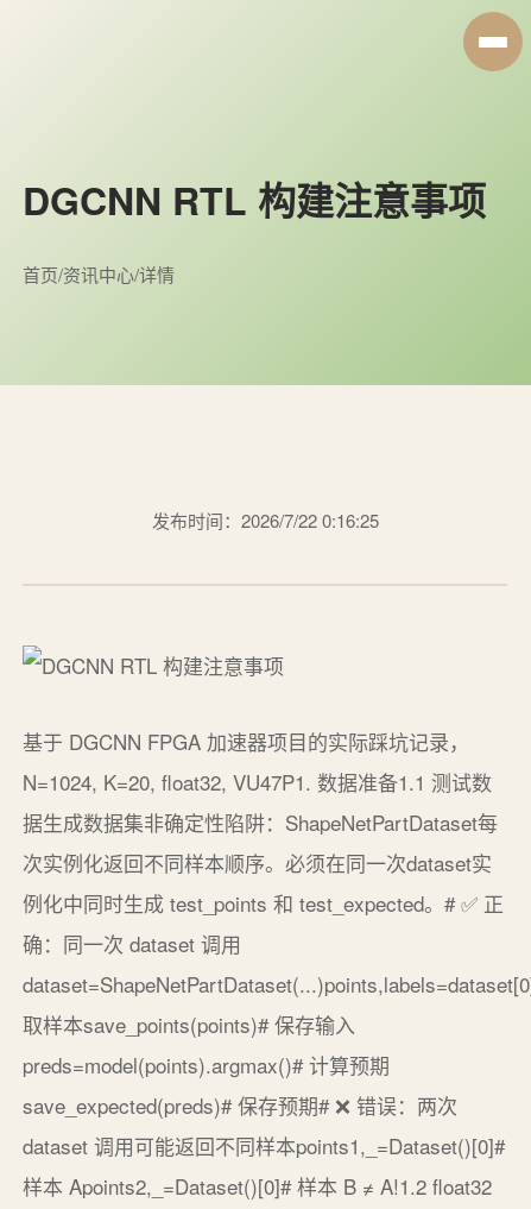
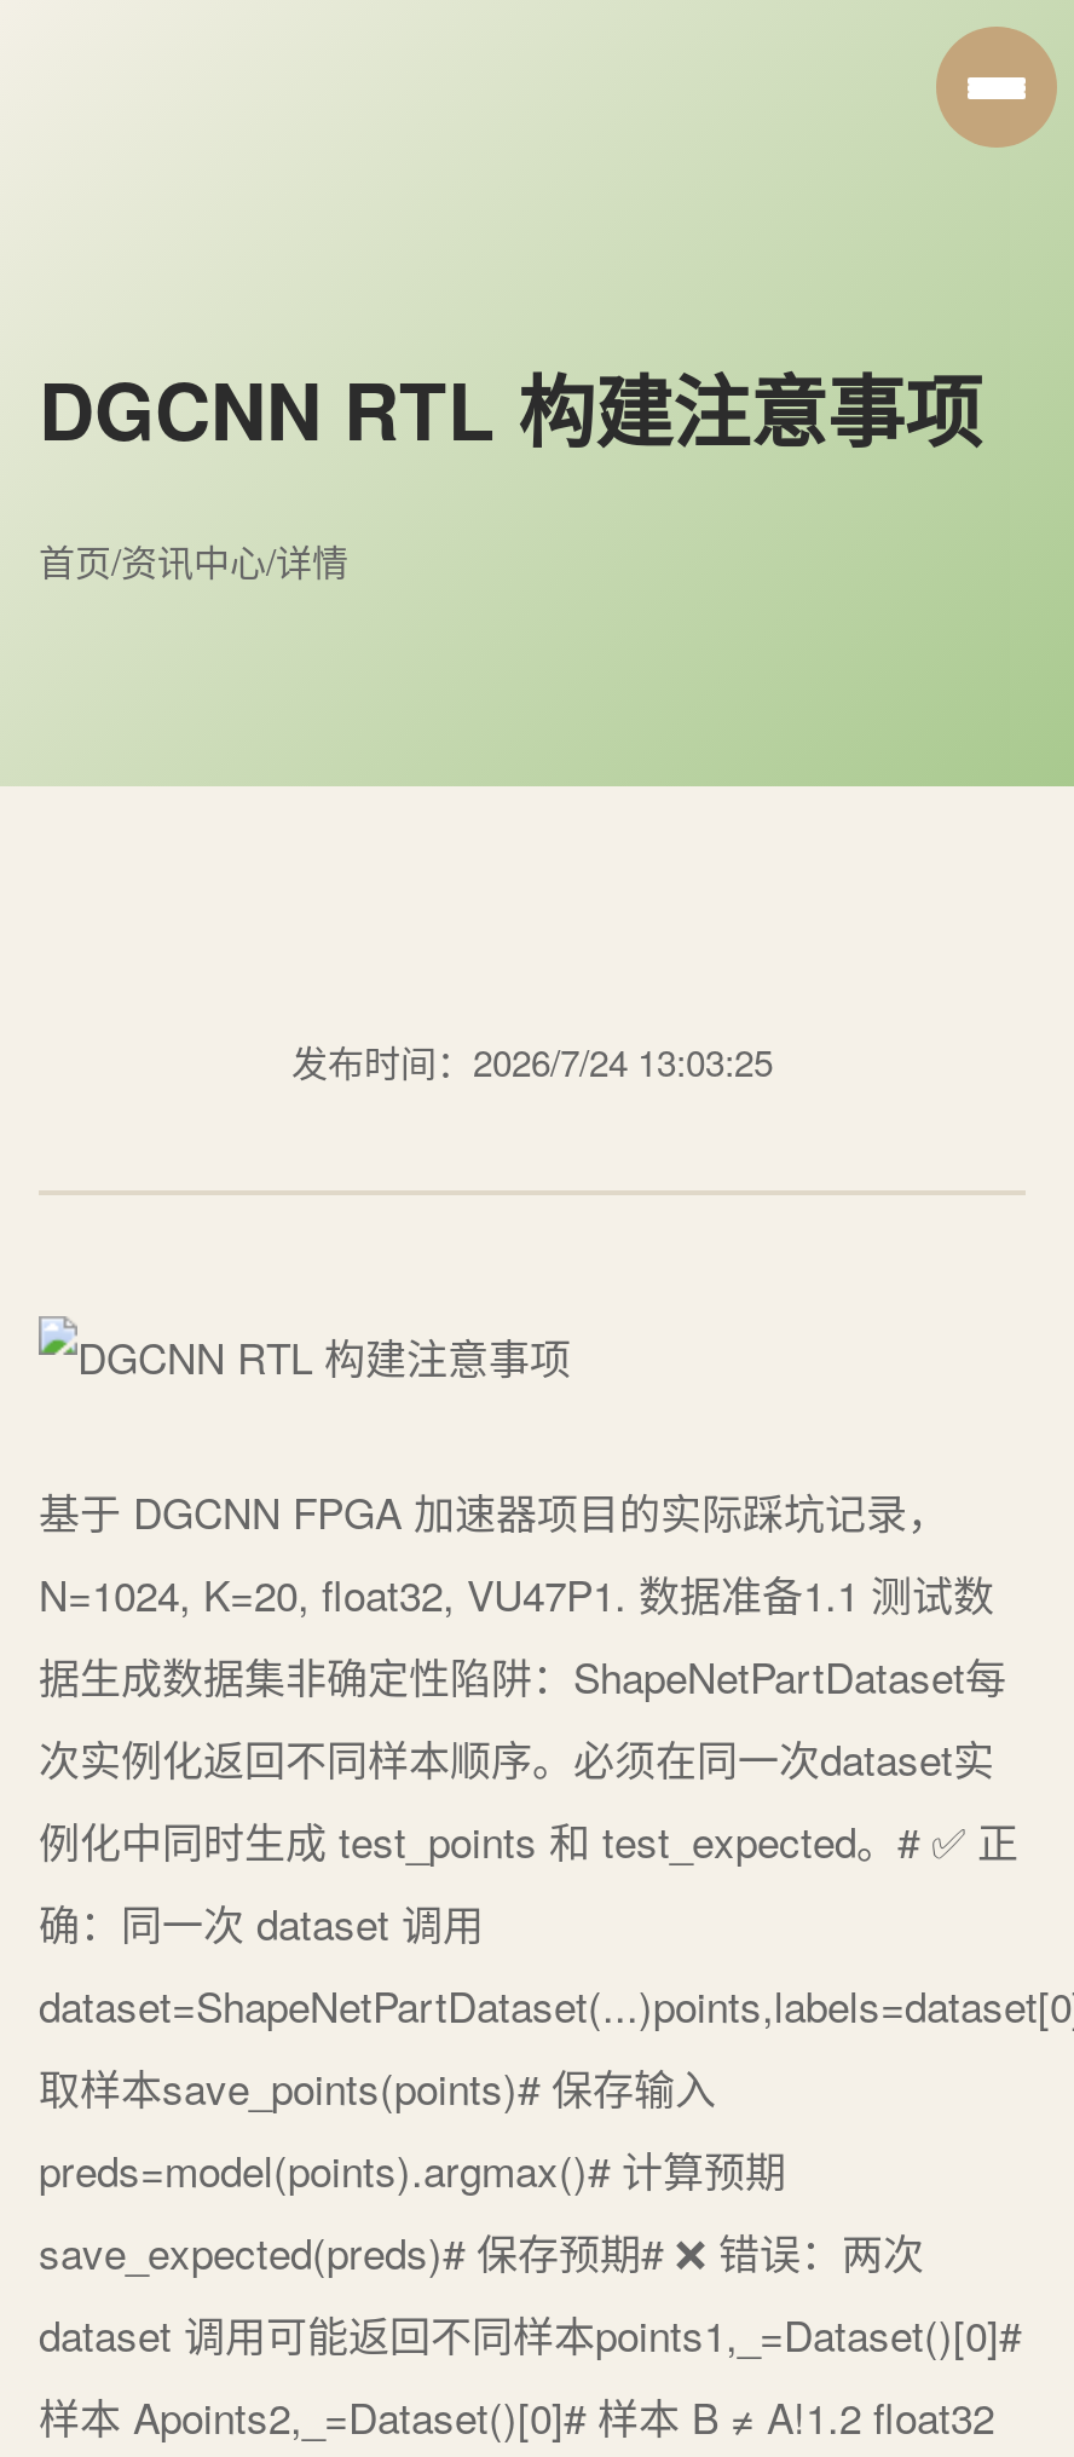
- 发布时间：2026/7/22 0:16:25
+ 发布时间：2026/7/24 13:03:25
